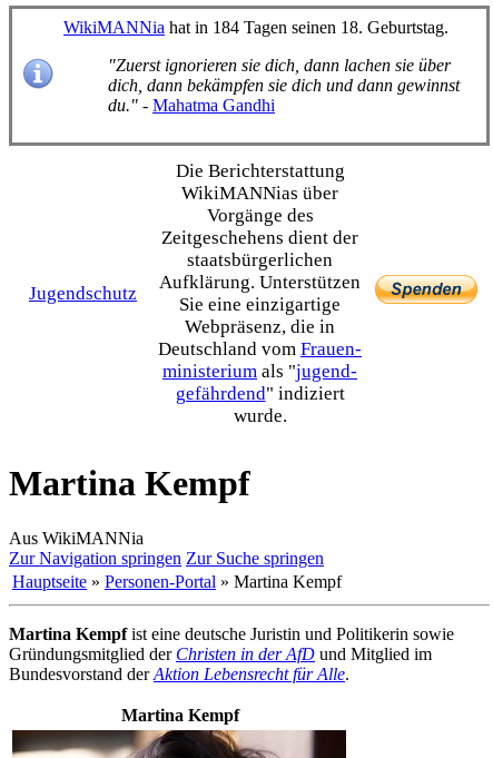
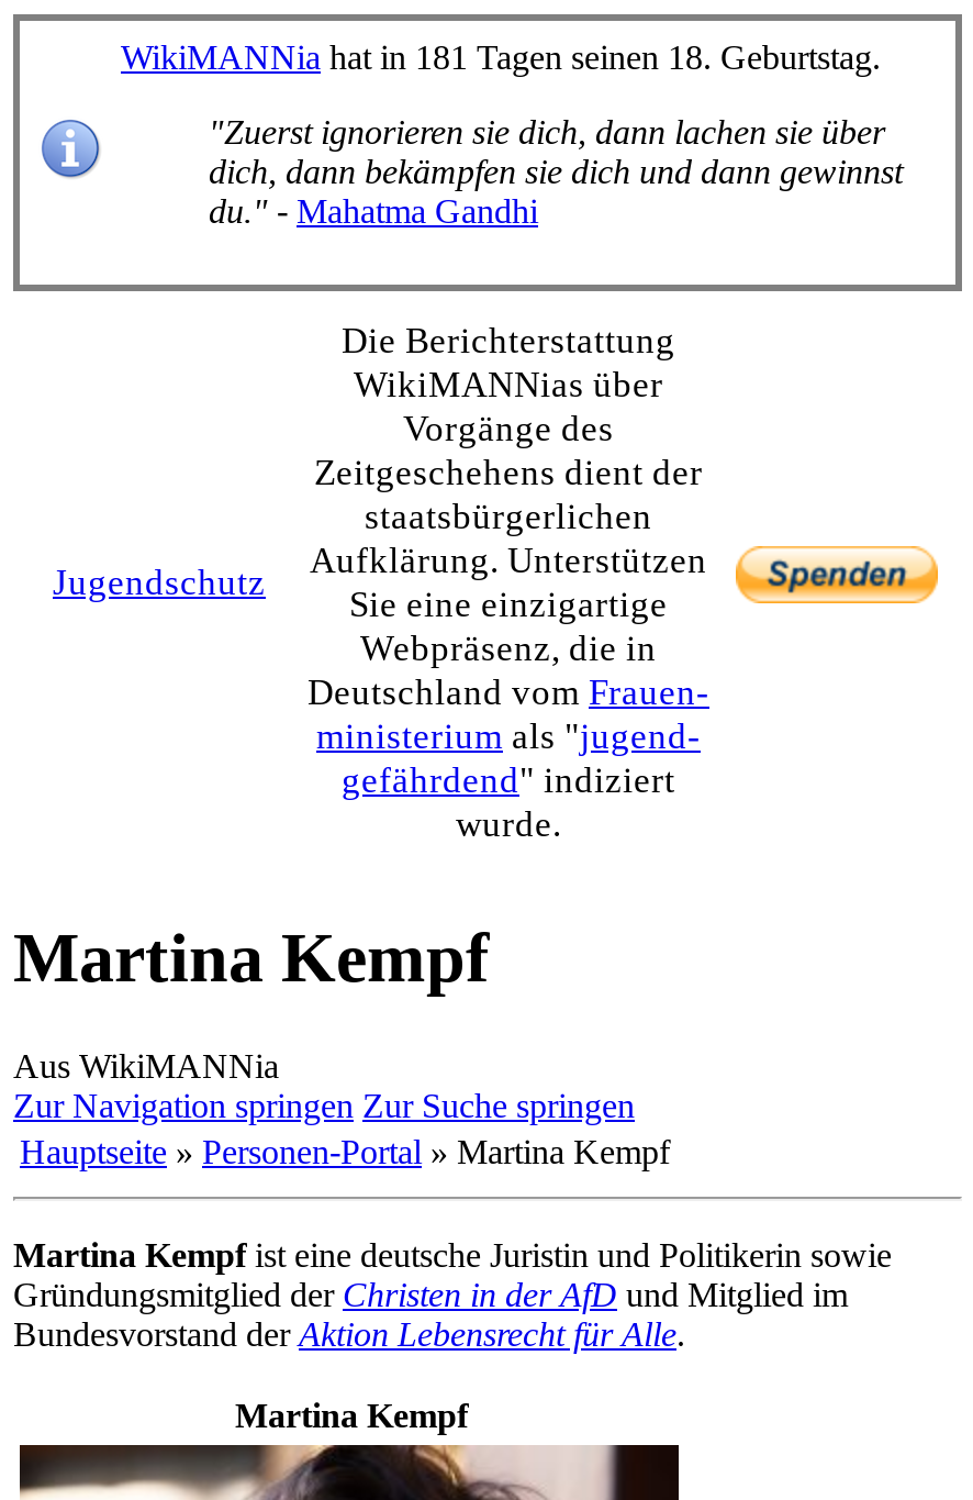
- WikiMANNia hat in 184 Tagen seinen 18. Geburtstag.
+ WikiMANNia hat in 181 Tagen seinen 18. Geburtstag.
